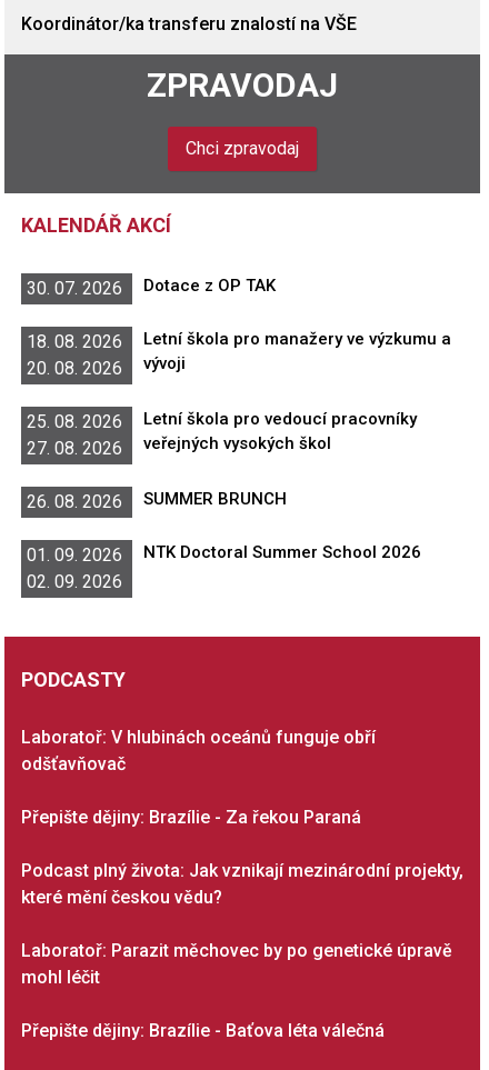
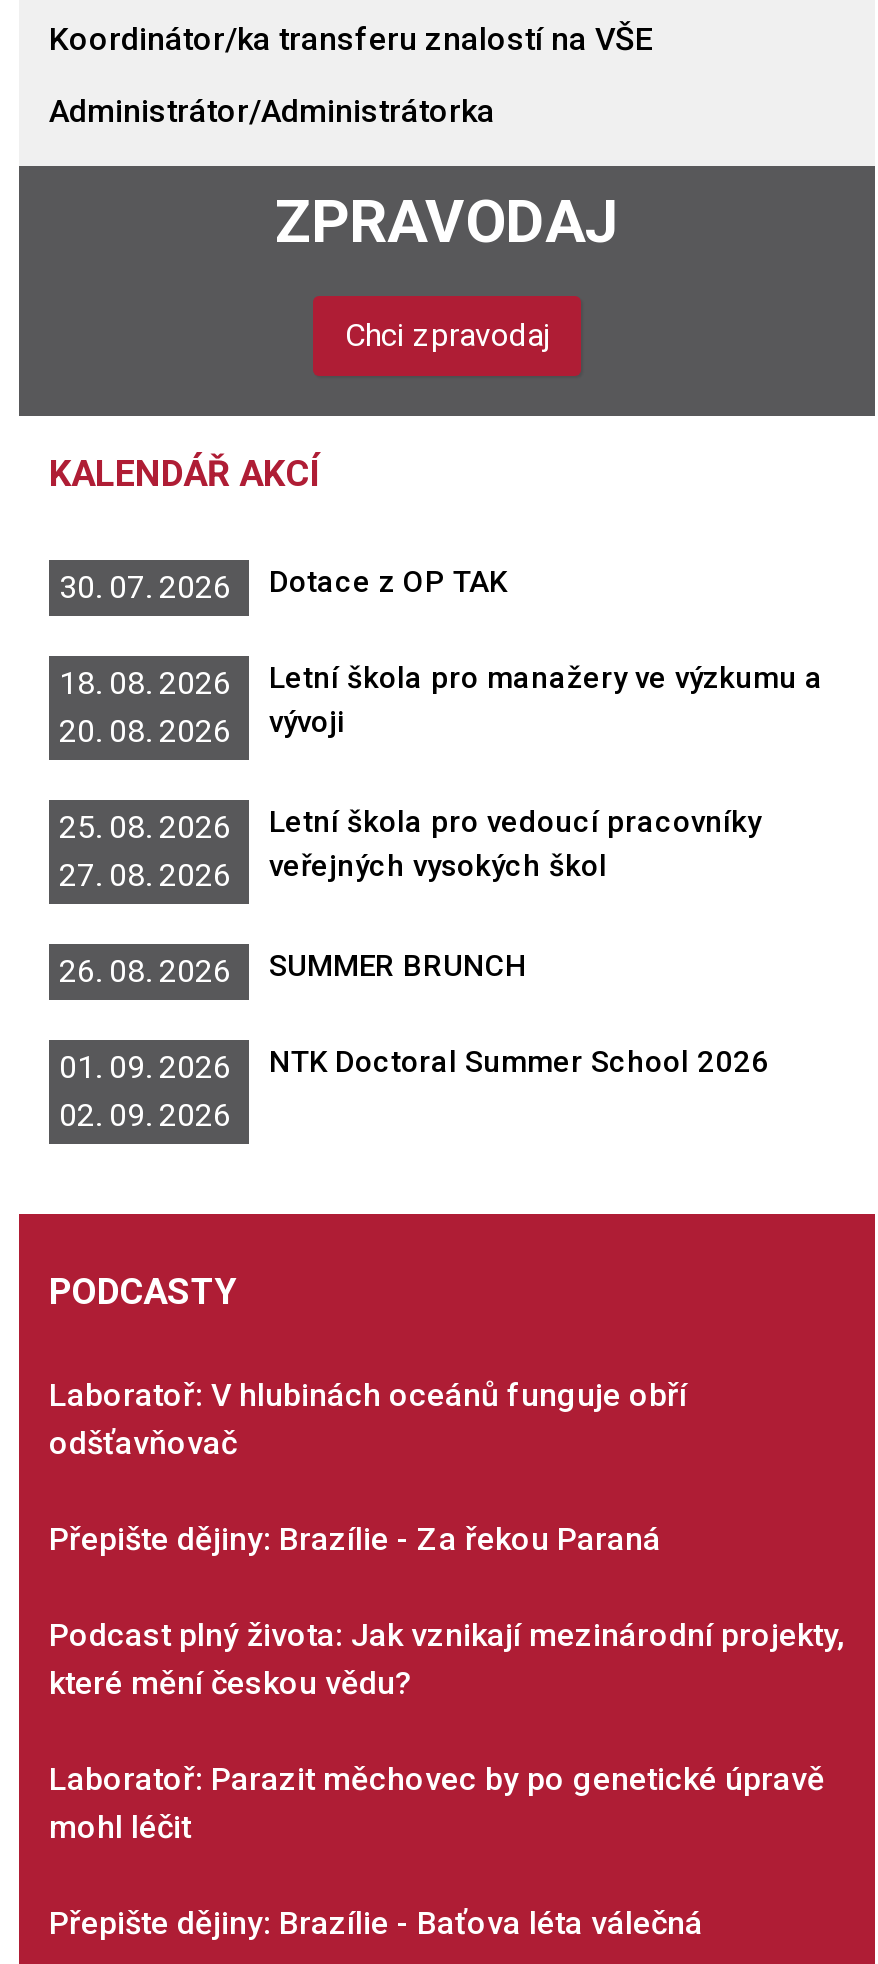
+ Administrátor/Administrátorka
